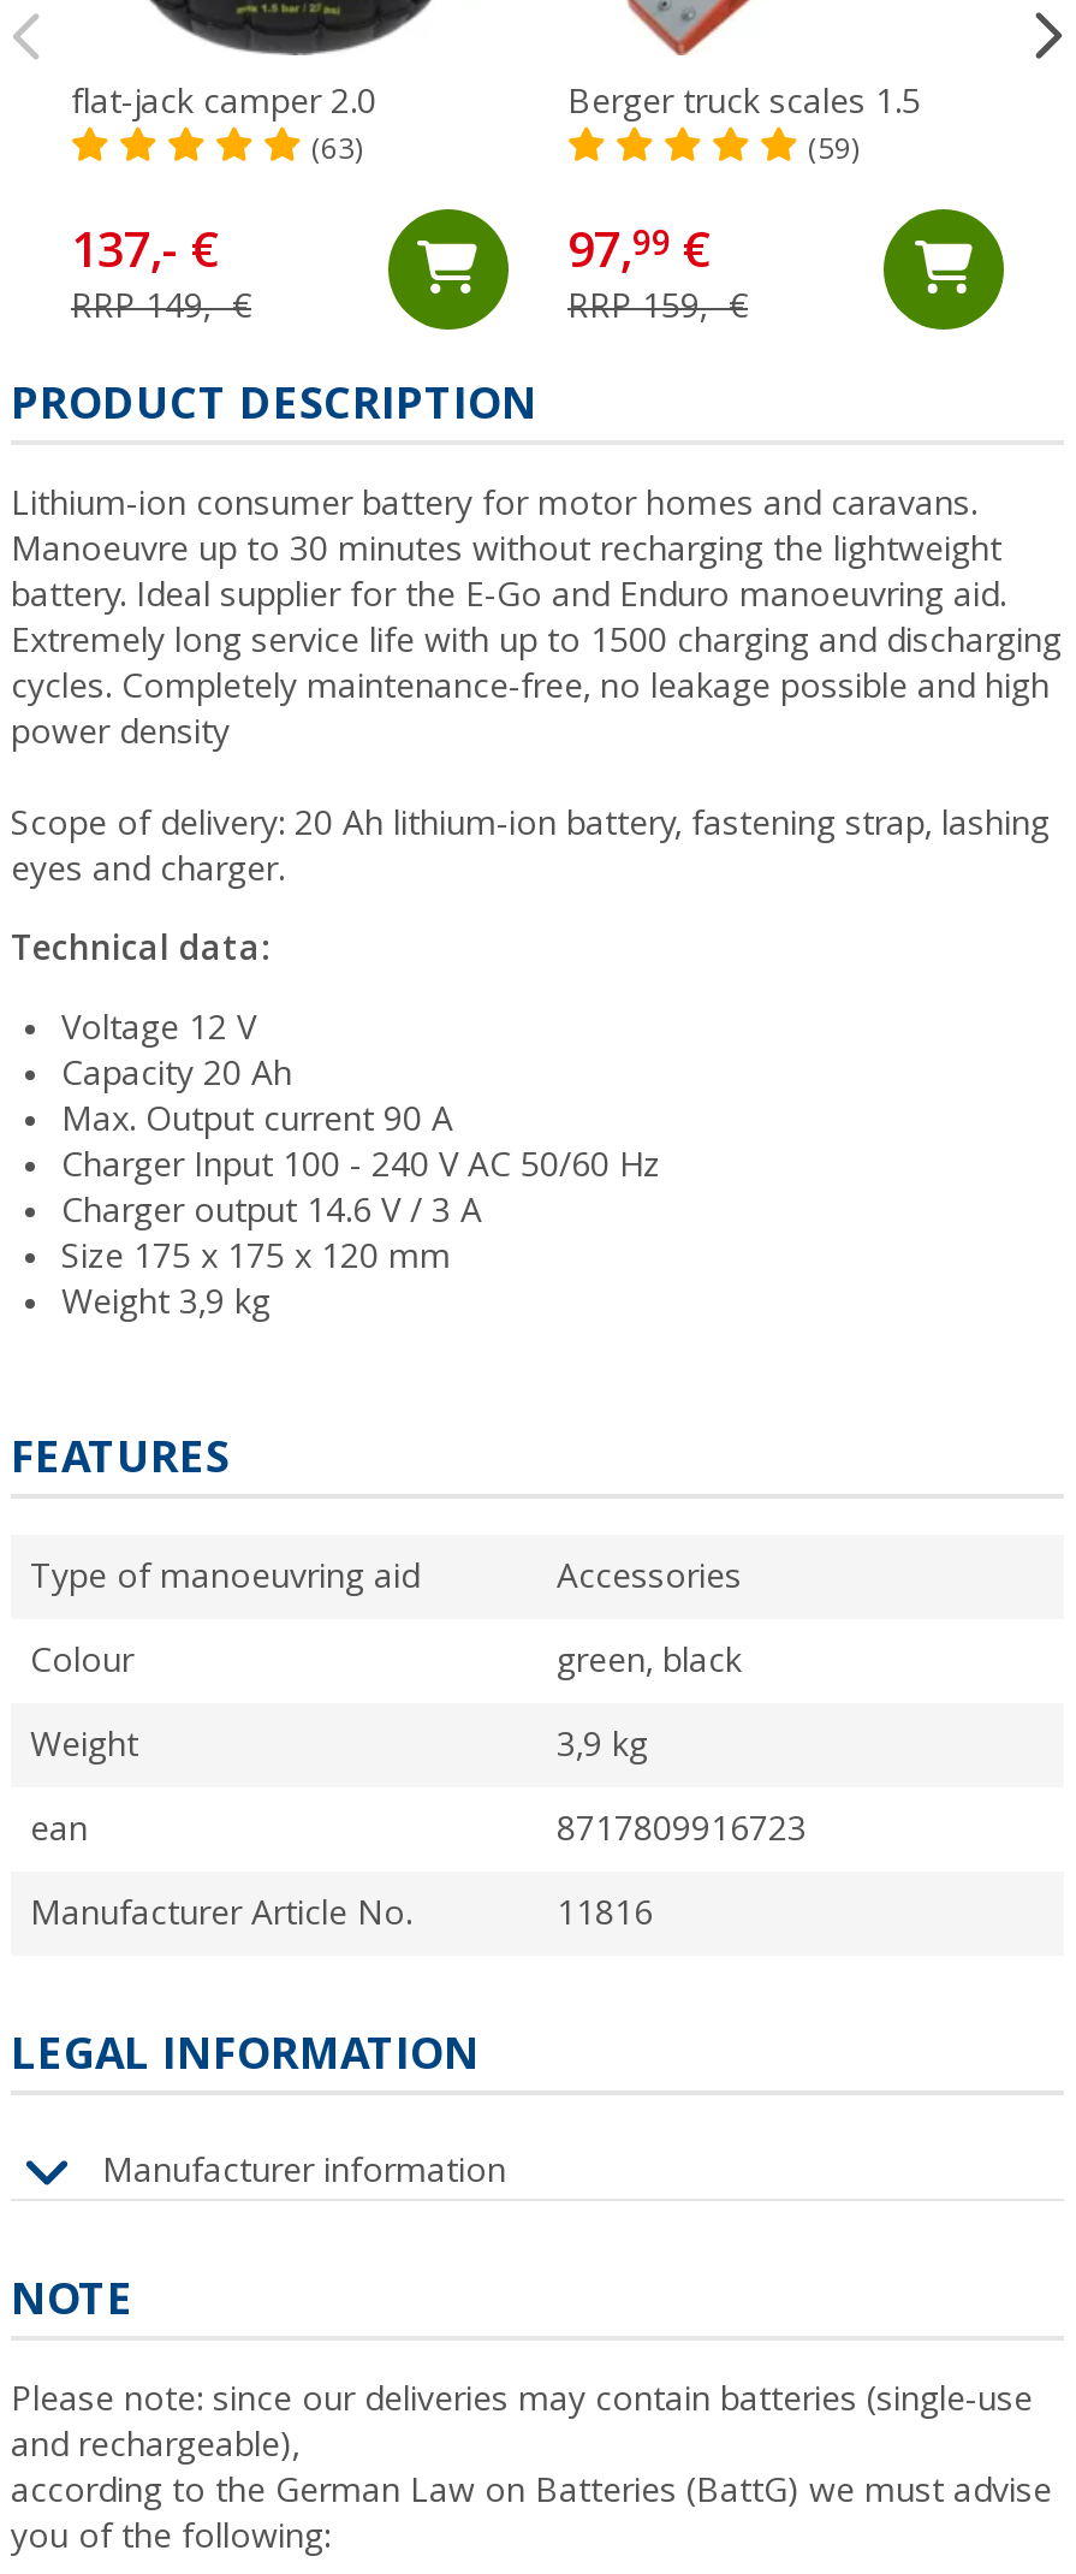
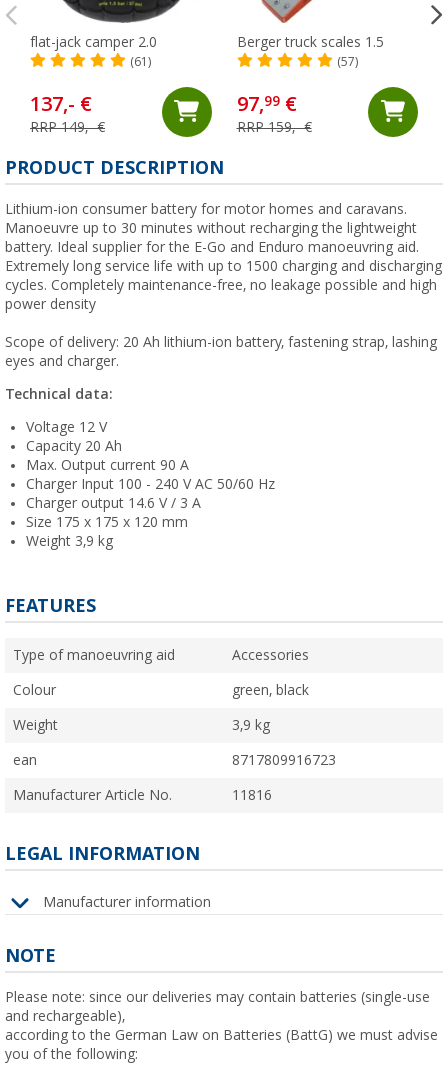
- (63)
+ (61)

- (59)
+ (57)
